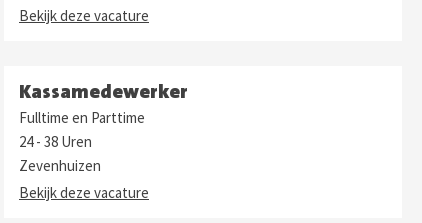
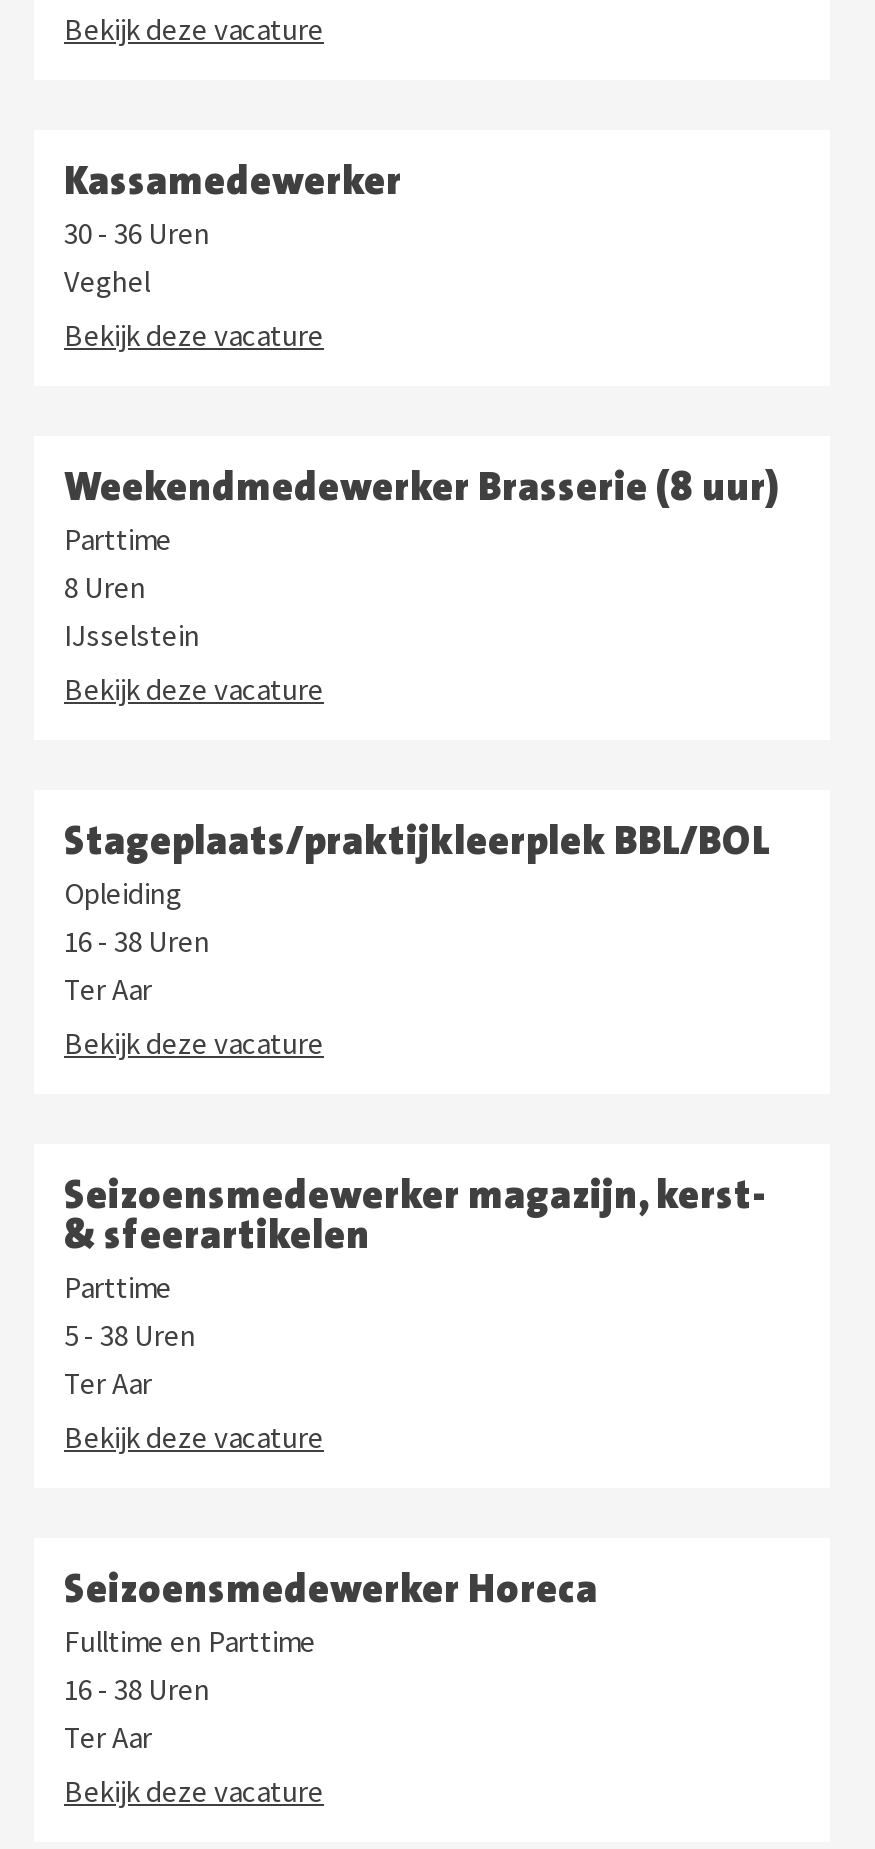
+ 30 - 36 Uren
+ Veghel
+ Bekijk deze vacature
+ Weekendmedewerker Brasserie (8 uur)
+ Parttime
+ 8 Uren
+ IJsselstein
+ Bekijk deze vacature
+ Stageplaats/praktijkleerplek BBL/BOL
+ Opleiding
+ 16 - 38 Uren
+ Ter Aar
+ Bekijk deze vacature
+ Seizoensmedewerker magazijn, kerst-
+ & sfeerartikelen
+ Parttime
+ 5 - 38 Uren
+ Ter Aar
+ Bekijk deze vacature
+ Seizoensmedewerker Horeca

- 24 - 38 Uren
- Zevenhuizen
+ 16 - 38 Uren
+ Ter Aar
